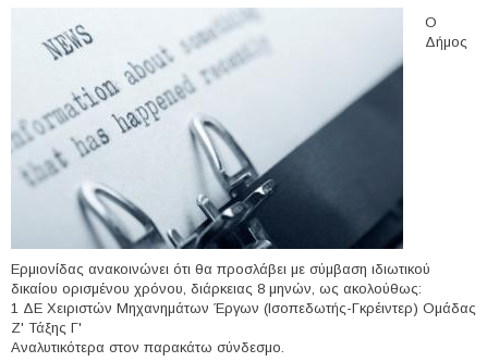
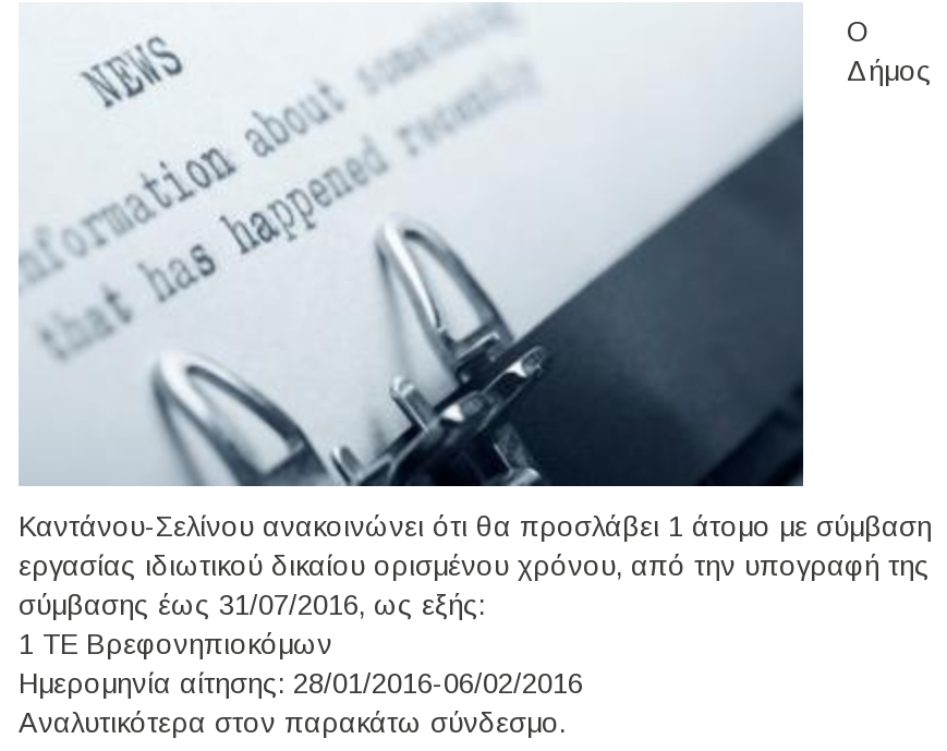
- Ερμιονίδας ανακοινώνει ότι θα προσλάβει με σύμβαση ιδιωτικού
- δικαίου ορισμένου χρόνου, διάρκειας 8 μηνών, ως ακολούθως:
- 1 ΔΕ Χειριστών Μηχανημάτων Έργων (Ισοπεδωτής-Γκρέιντερ) Ομάδας
- Ζ' Τάξης Γ'
+ Καντάνου-Σελίνου ανακοινώνει ότι θα προσλάβει 1 άτομο με σύμβαση
+ εργασίας ιδιωτικού δικαίου ορισμένου χρόνου, από την υπογραφή της
+ σύμβασης έως 31/07/2016, ως εξής:
+ 1 ΤΕ Βρεφονηπιοκόμων
+ Ημερομηνία αίτησης: 28/01/2016-06/02/2016
